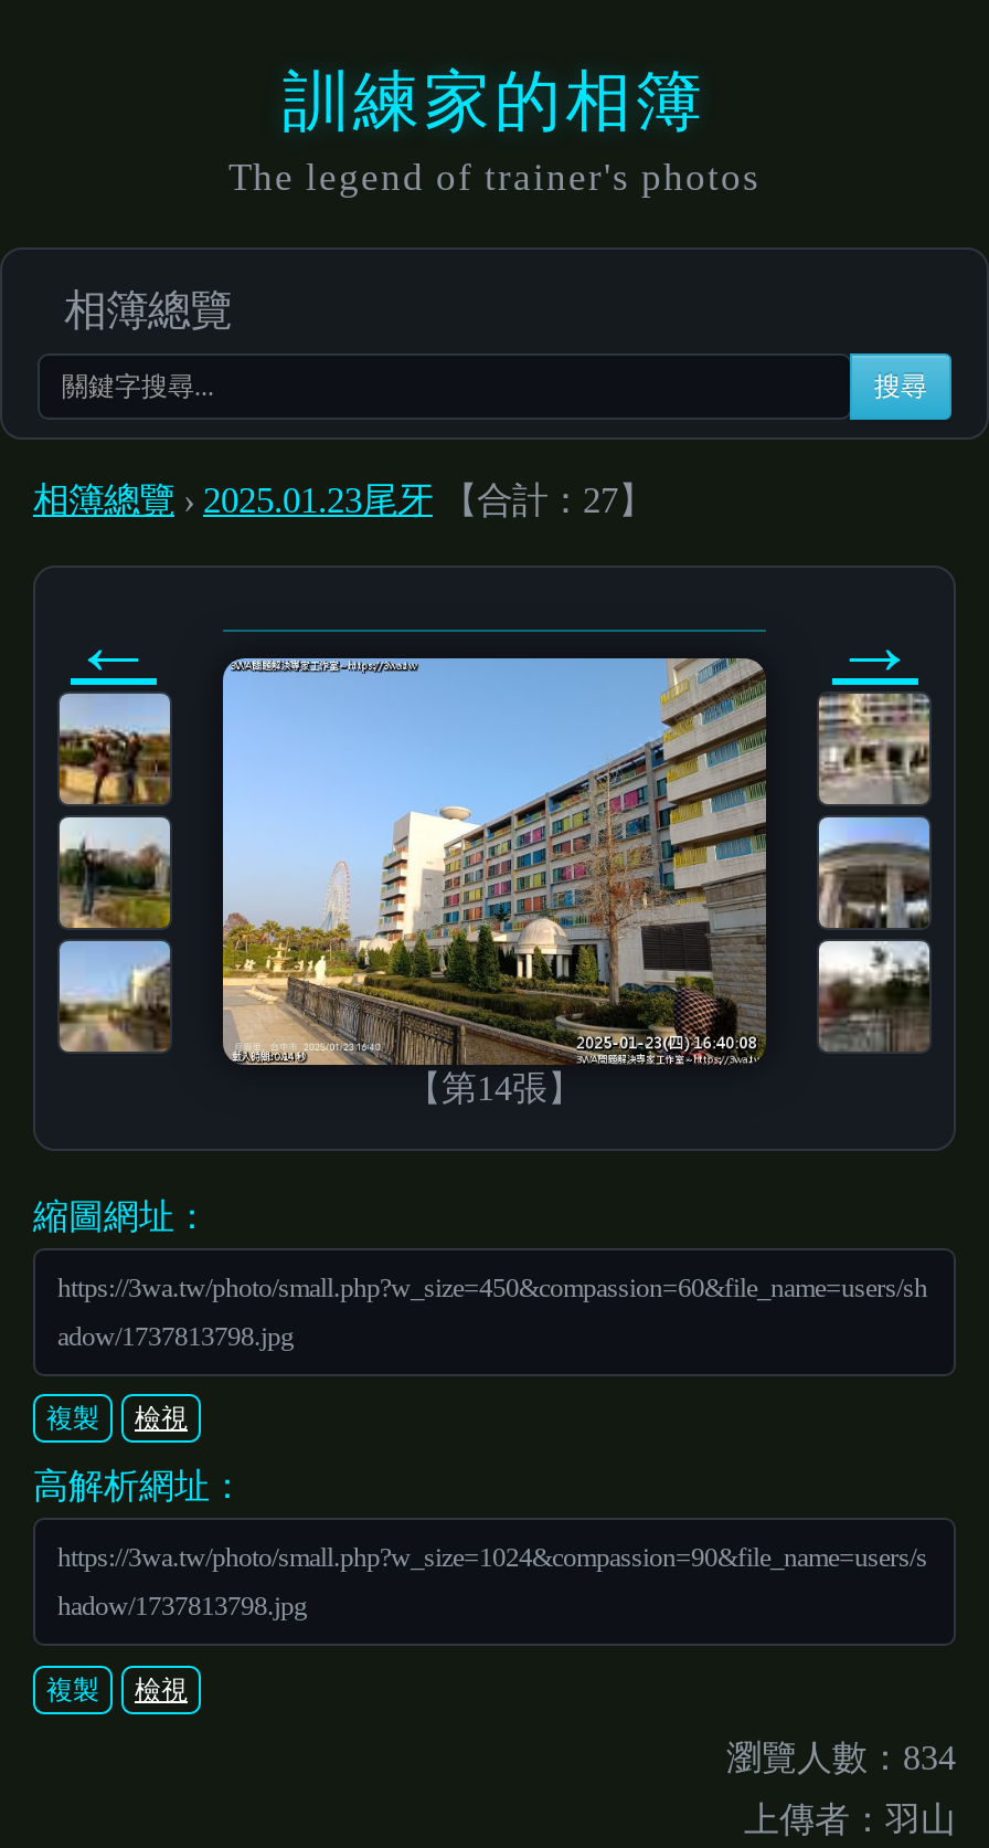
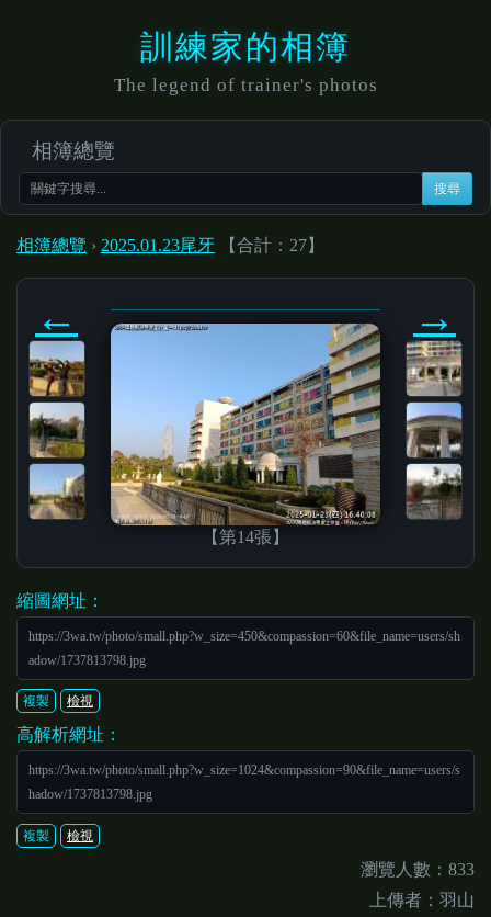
- 瀏覽人數：834
+ 瀏覽人數：833
